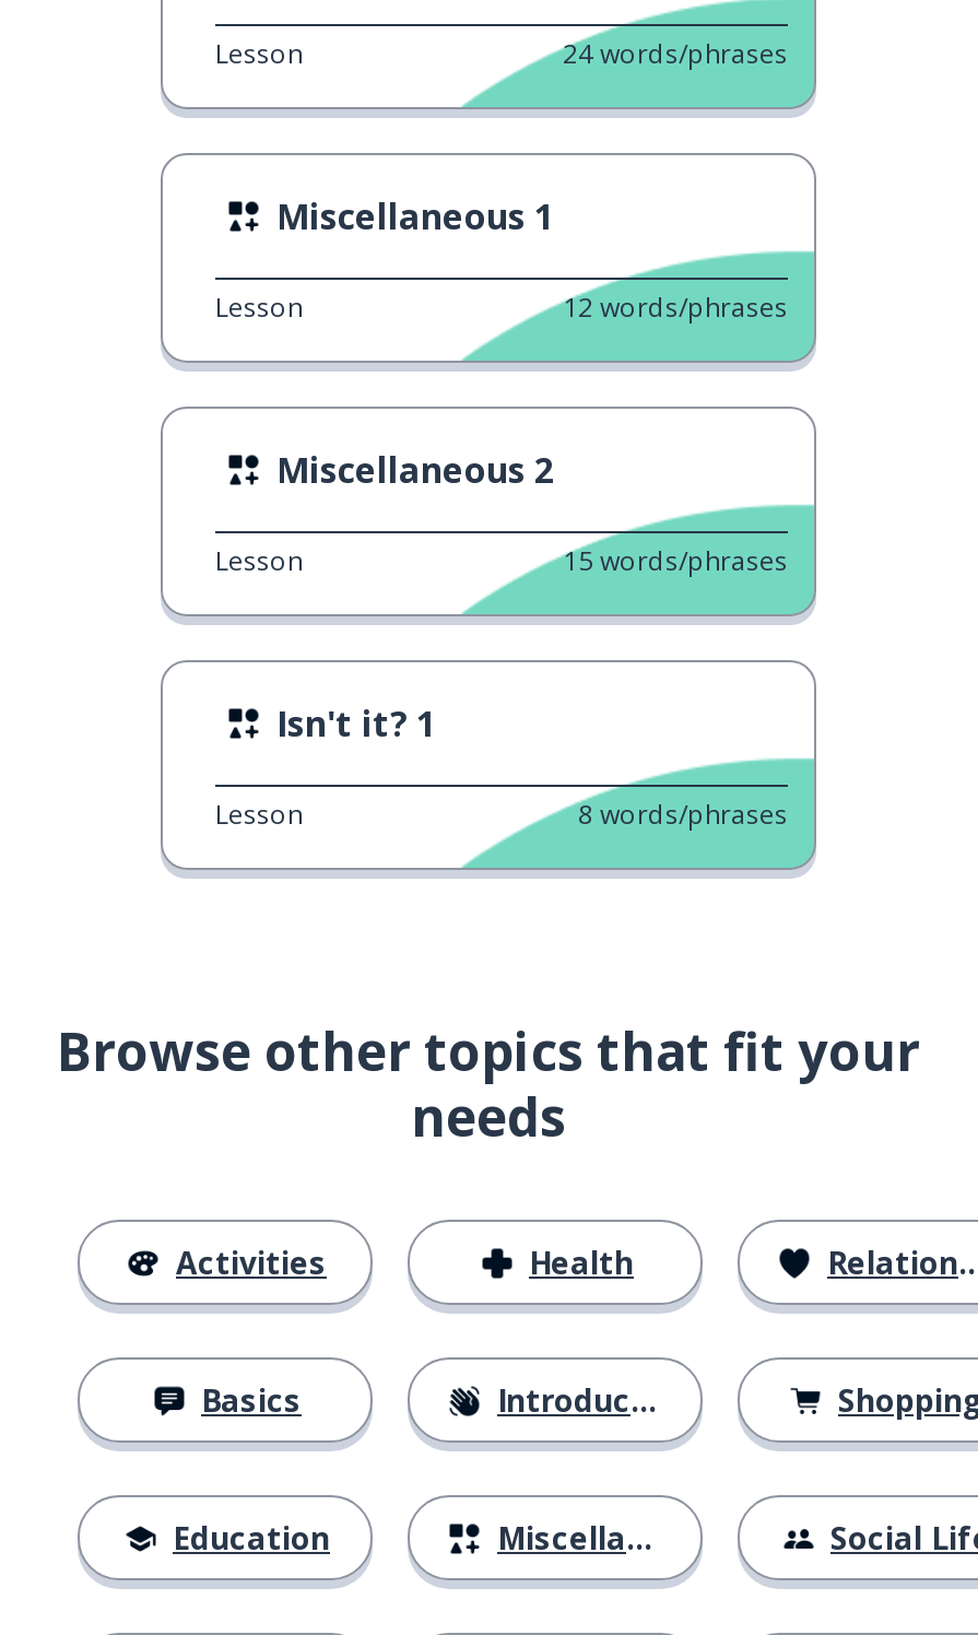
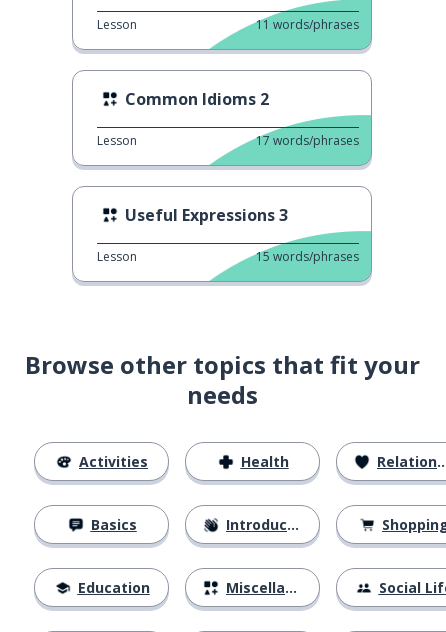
- 24 words/phrases
+ 11 words/phrases

- Miscellaneous 1
+ Common Idioms 2

- 12 words/phrases
+ 17 words/phrases

- Miscellaneous 2
+ Useful Expressions 3

- Isn't it? 1
- Lesson
- 8 words/phrases
